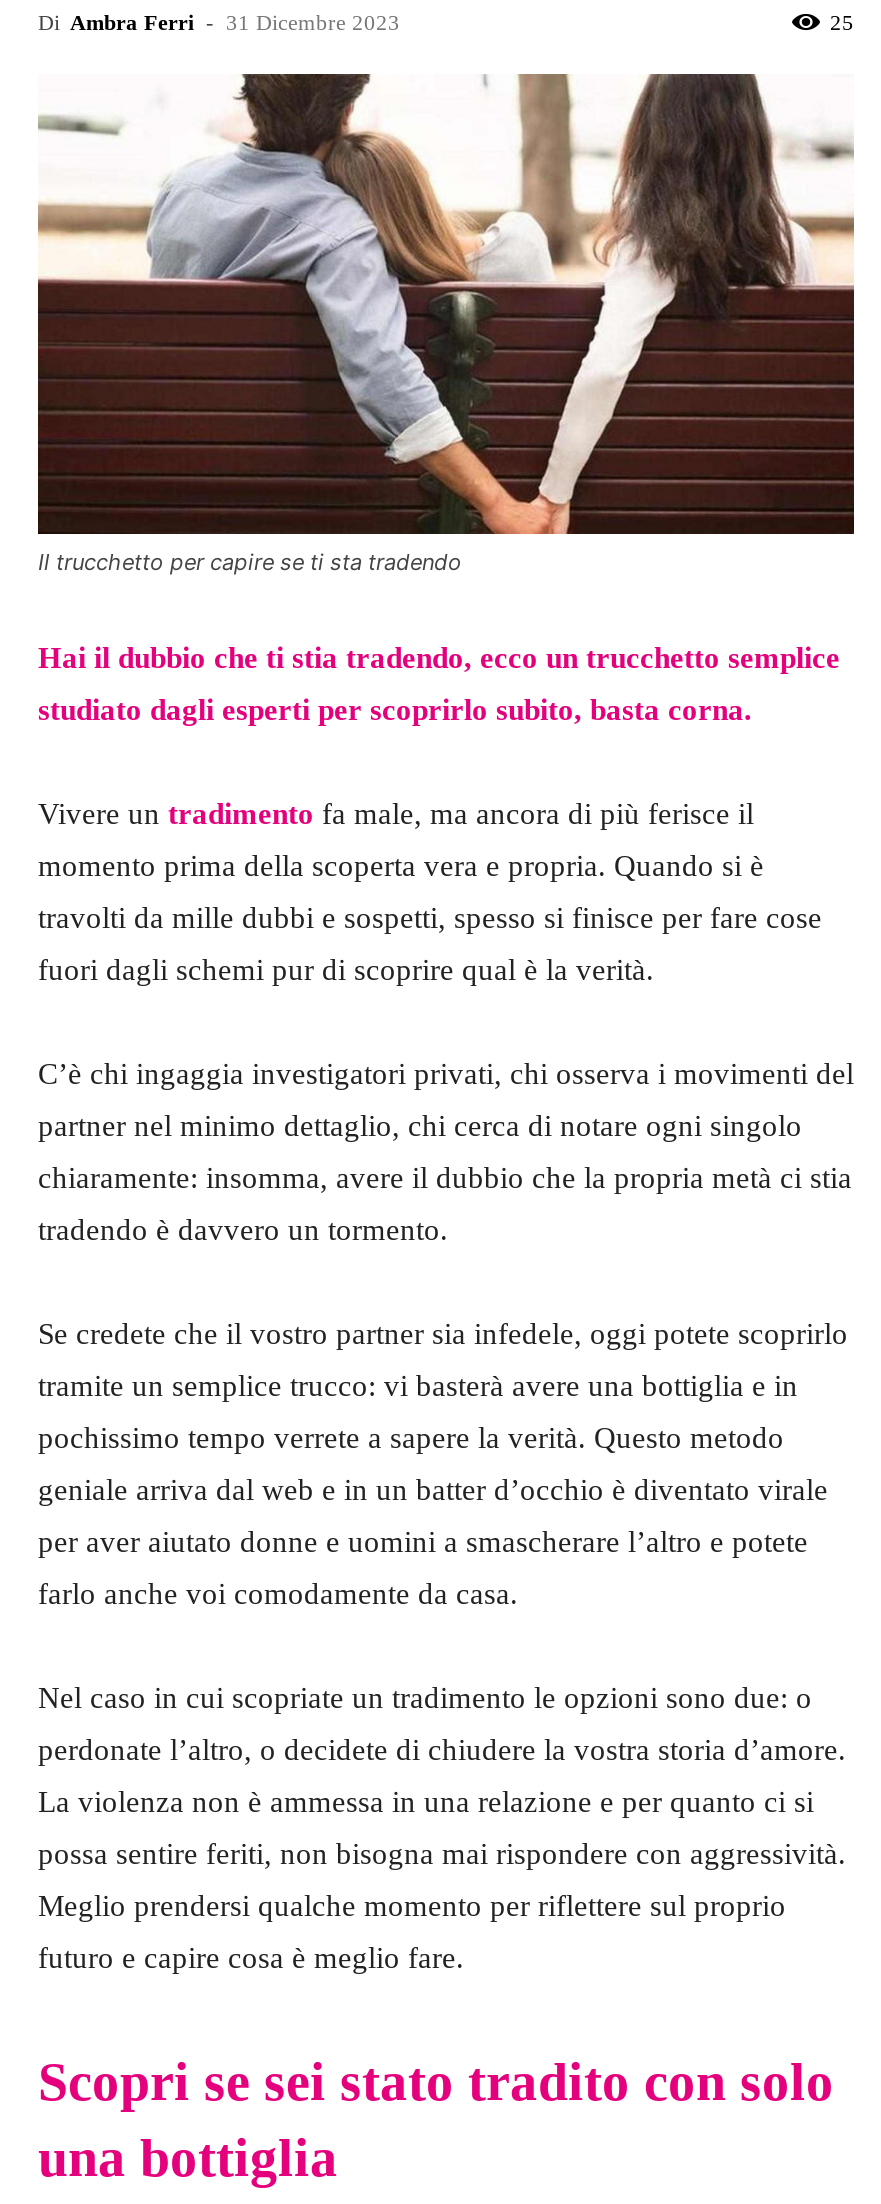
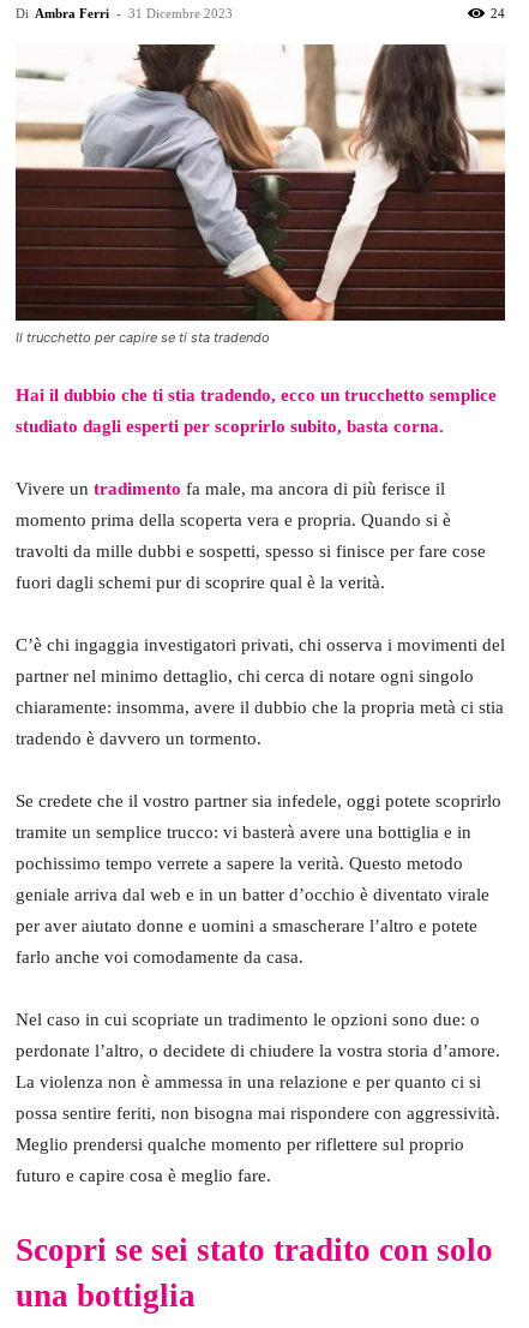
- 25
+ 24
